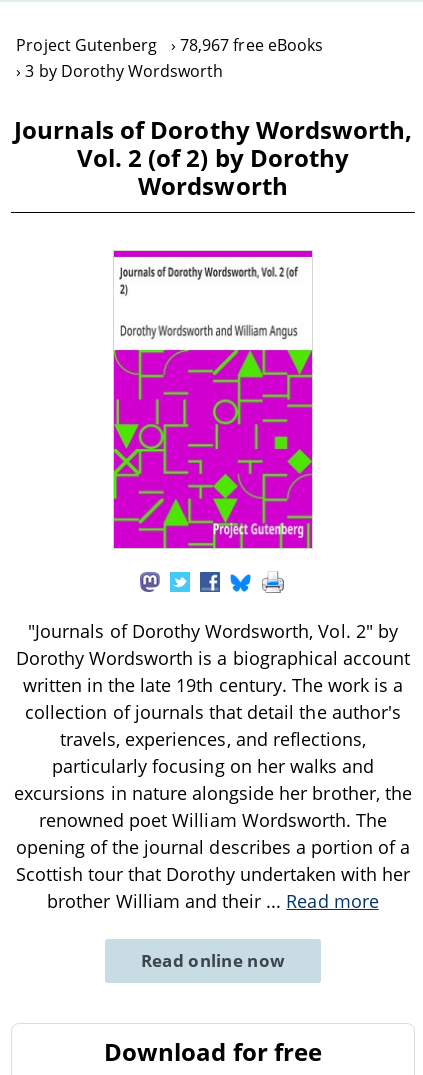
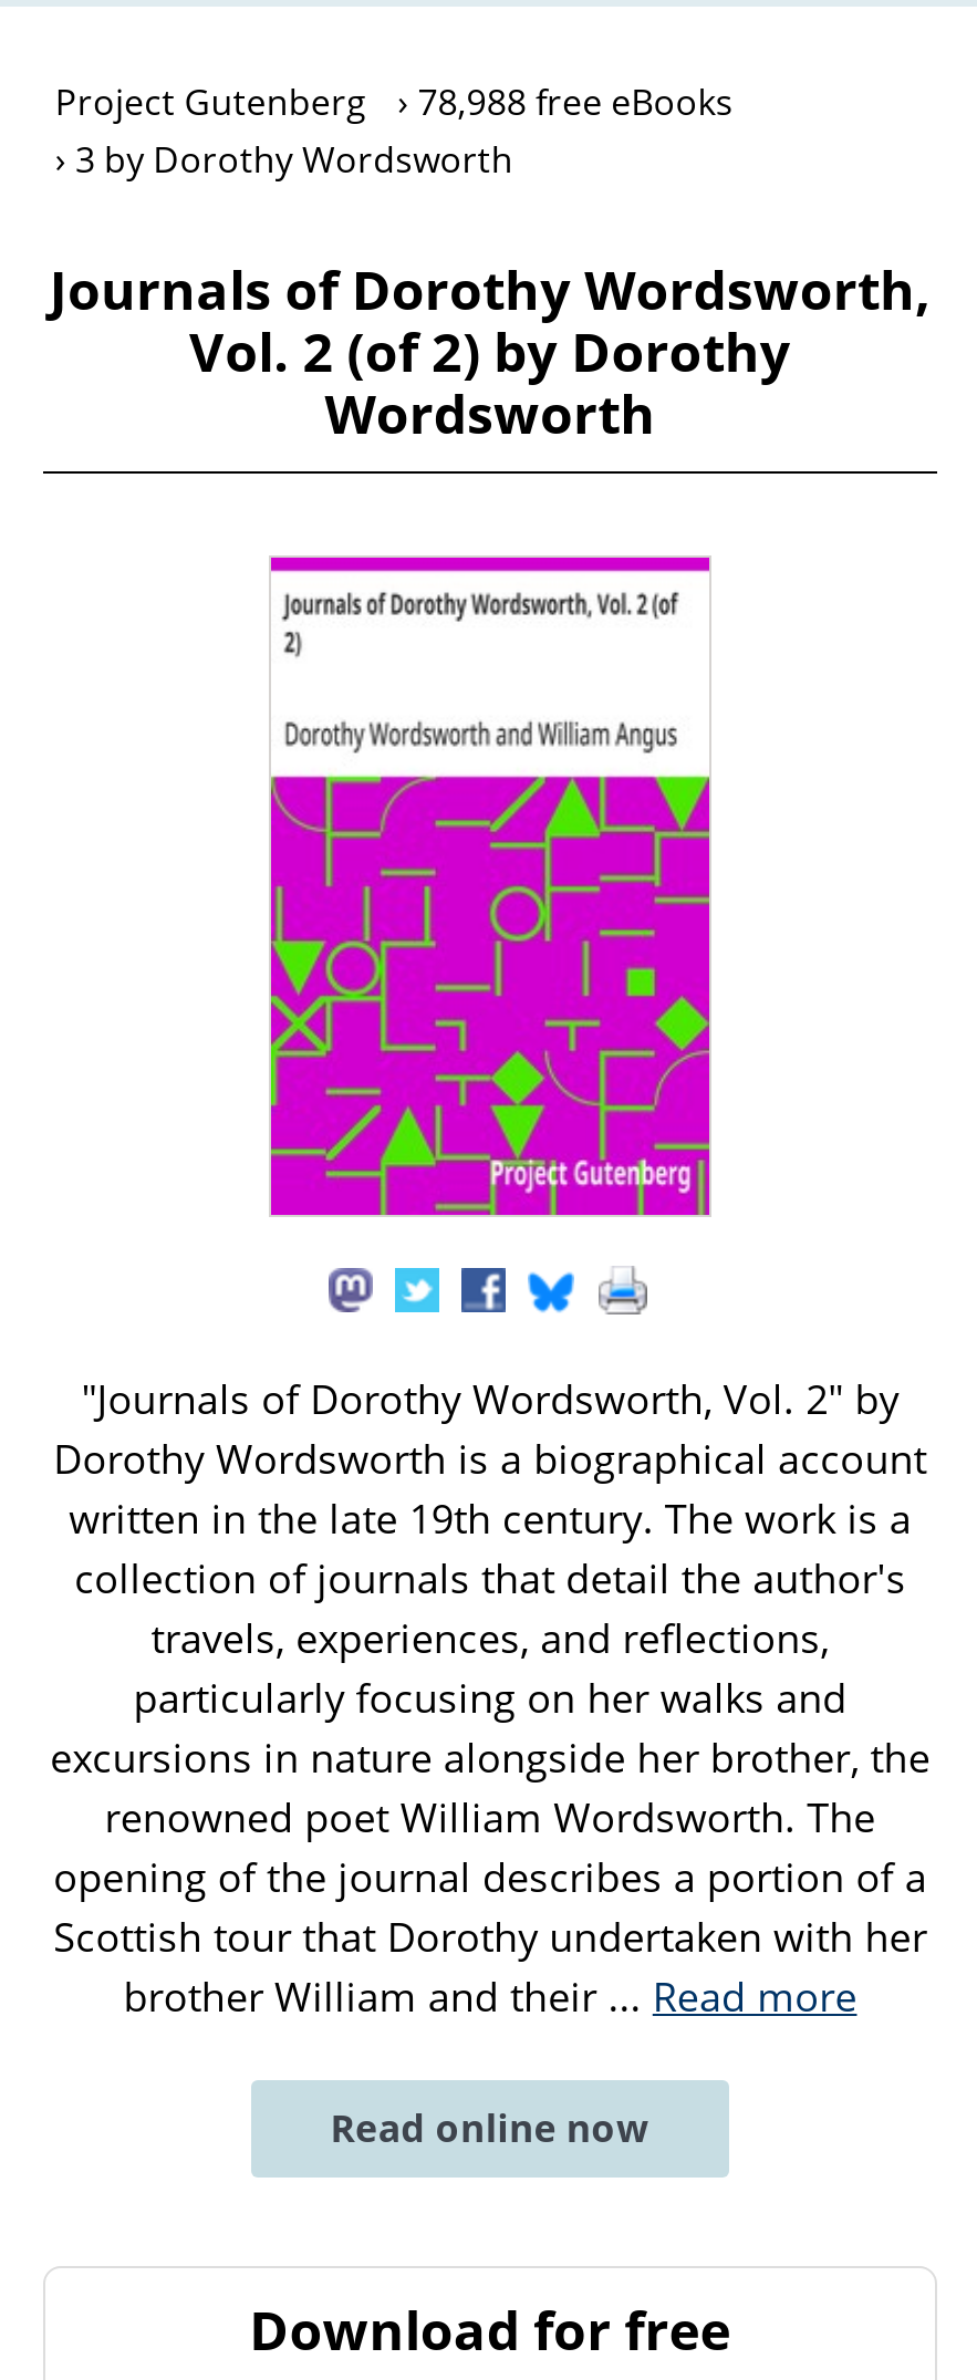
- Project Gutenberg 78,967 free eBooks
+ Project Gutenberg 78,988 free eBooks
